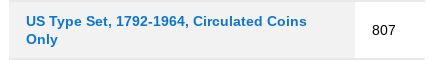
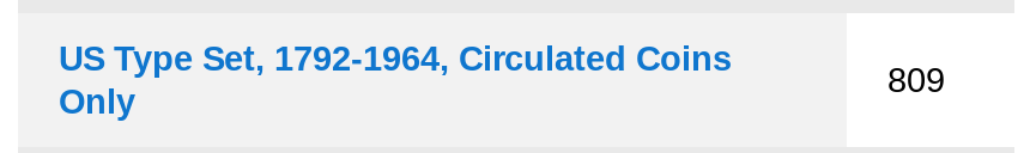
- 807
+ 809
